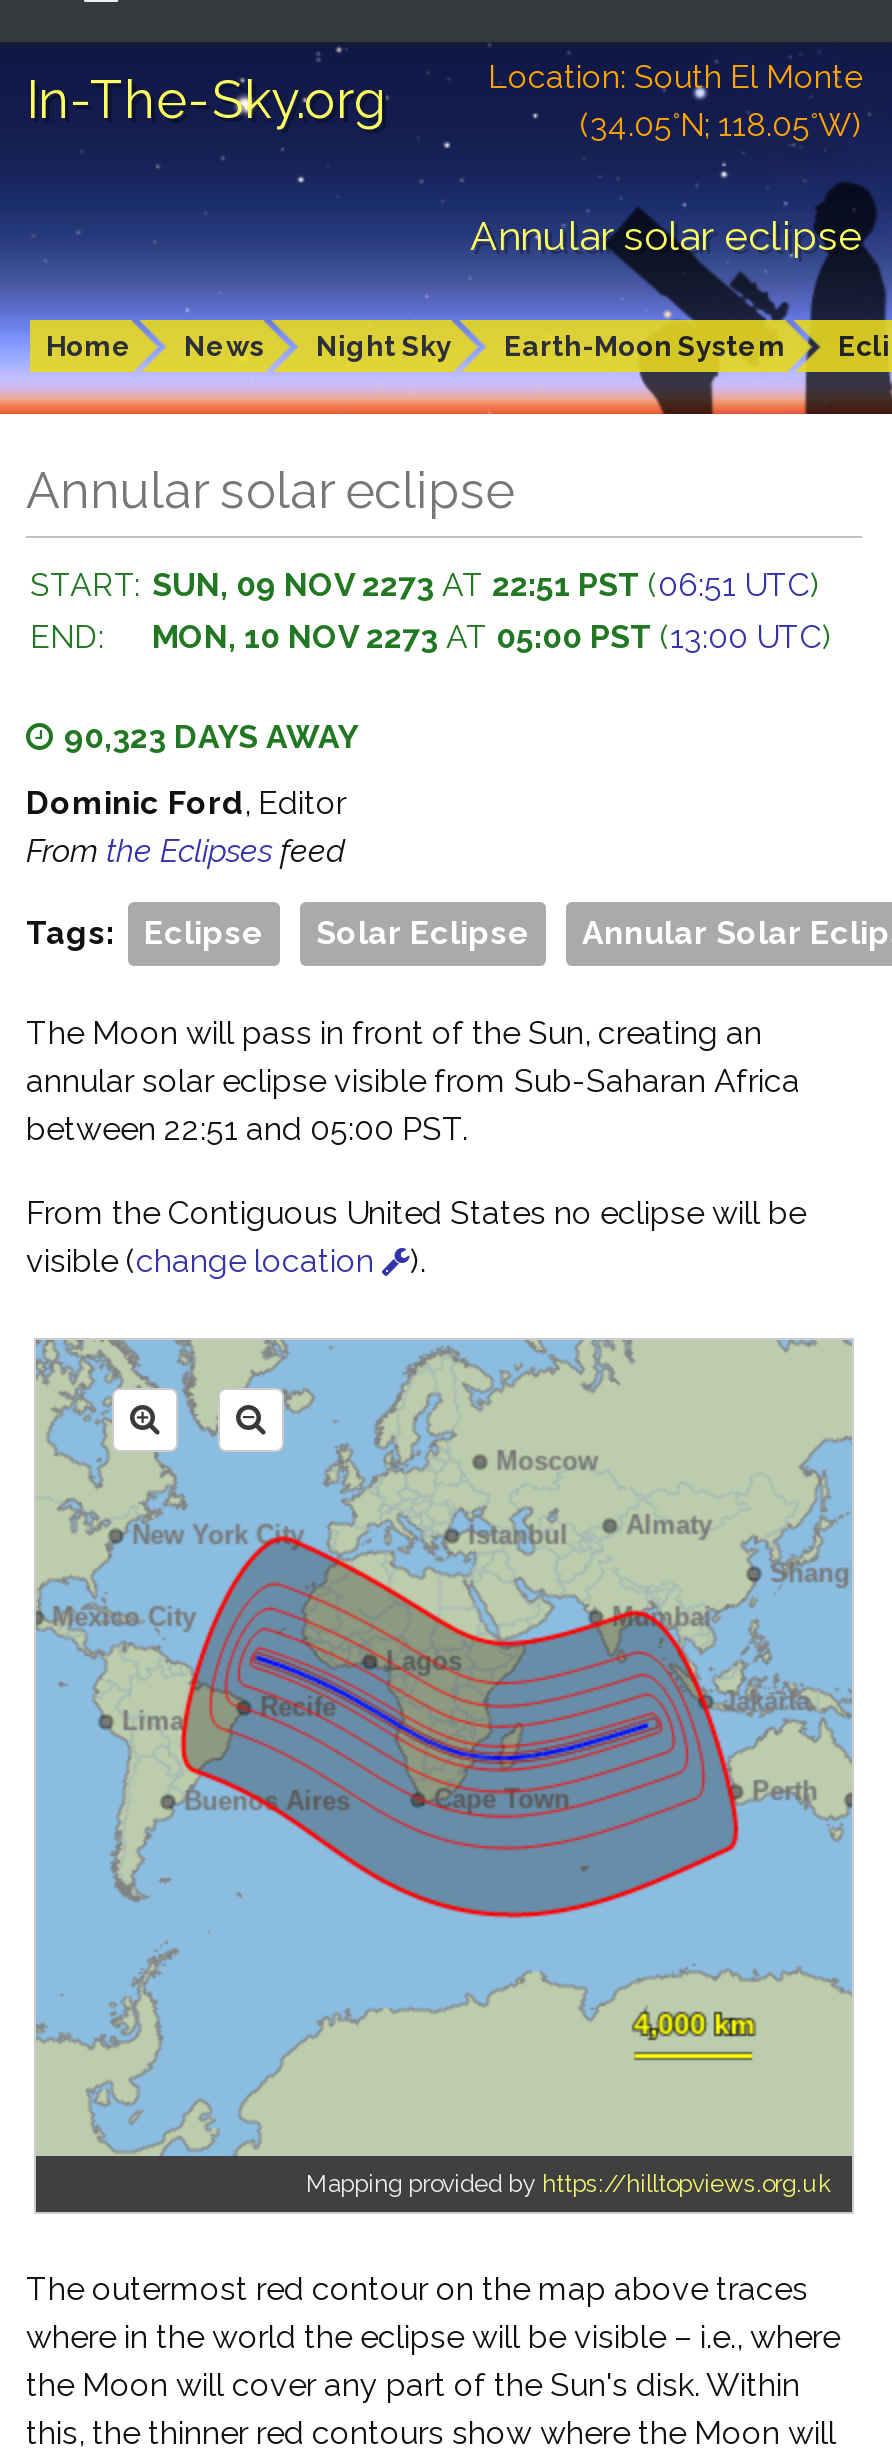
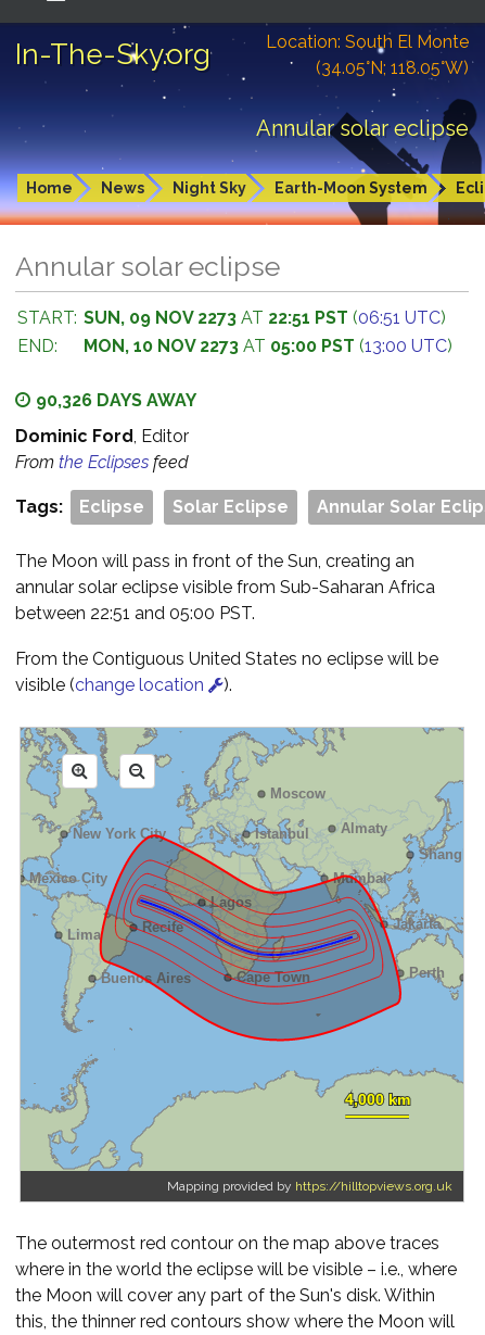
- 90,323 DAYS AWAY
+ 90,326 DAYS AWAY
